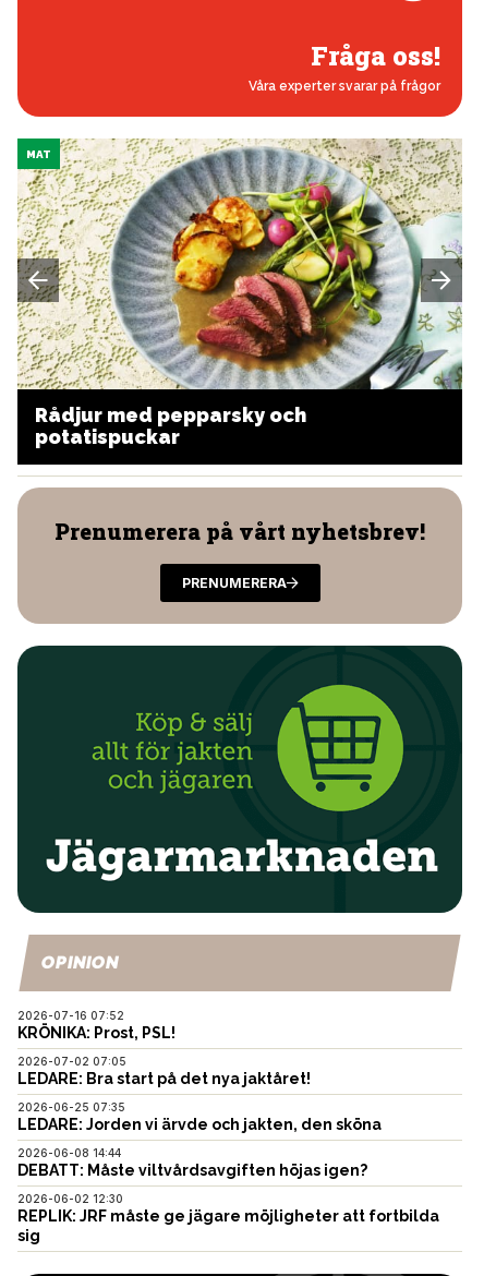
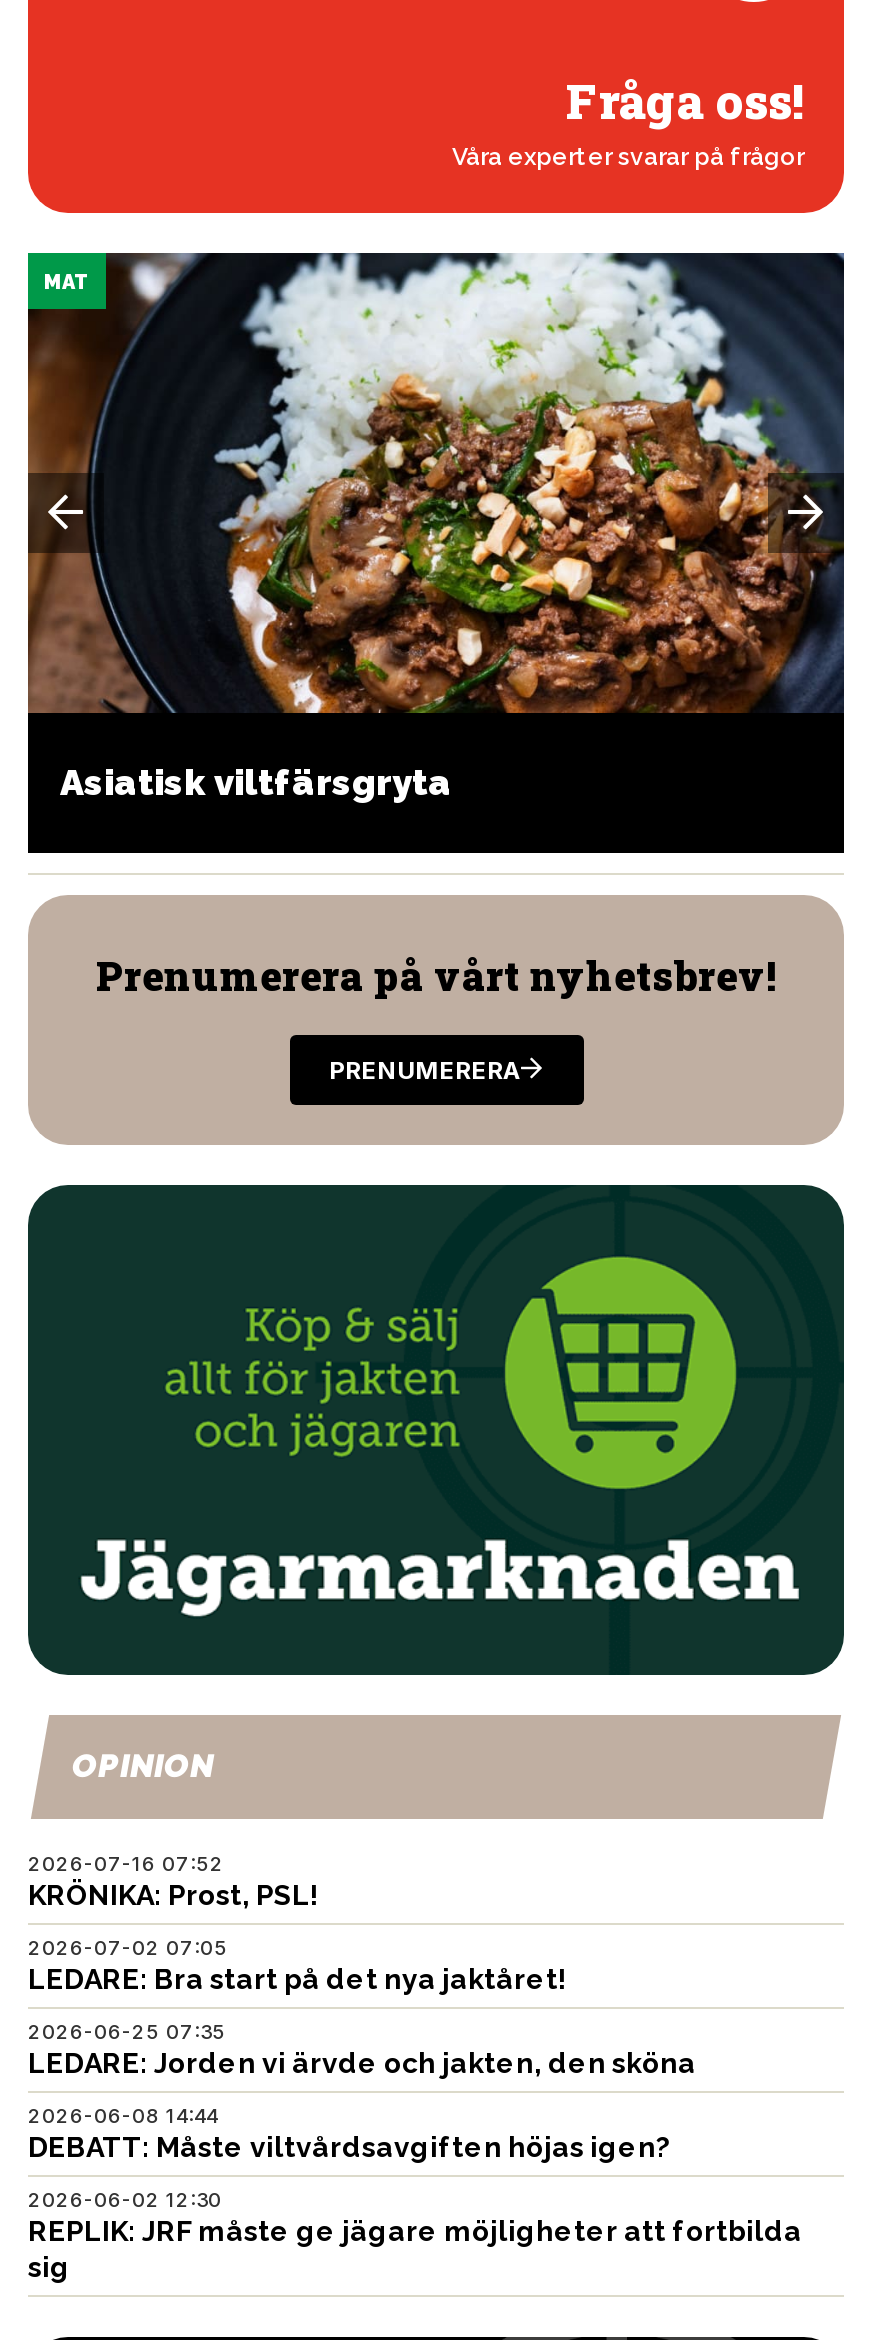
- [image]
- Rådjur med pepparsky och
- potatispuckar
+ [image]
+ Asiatisk viltfärsgryta
